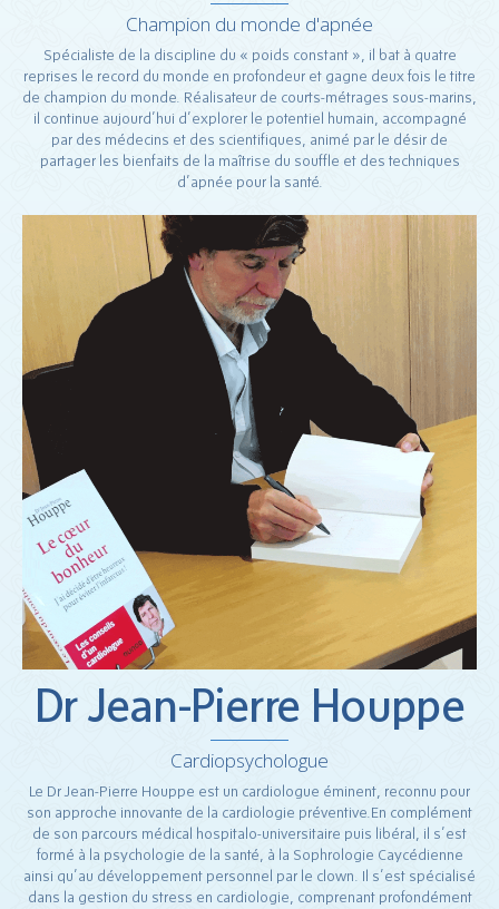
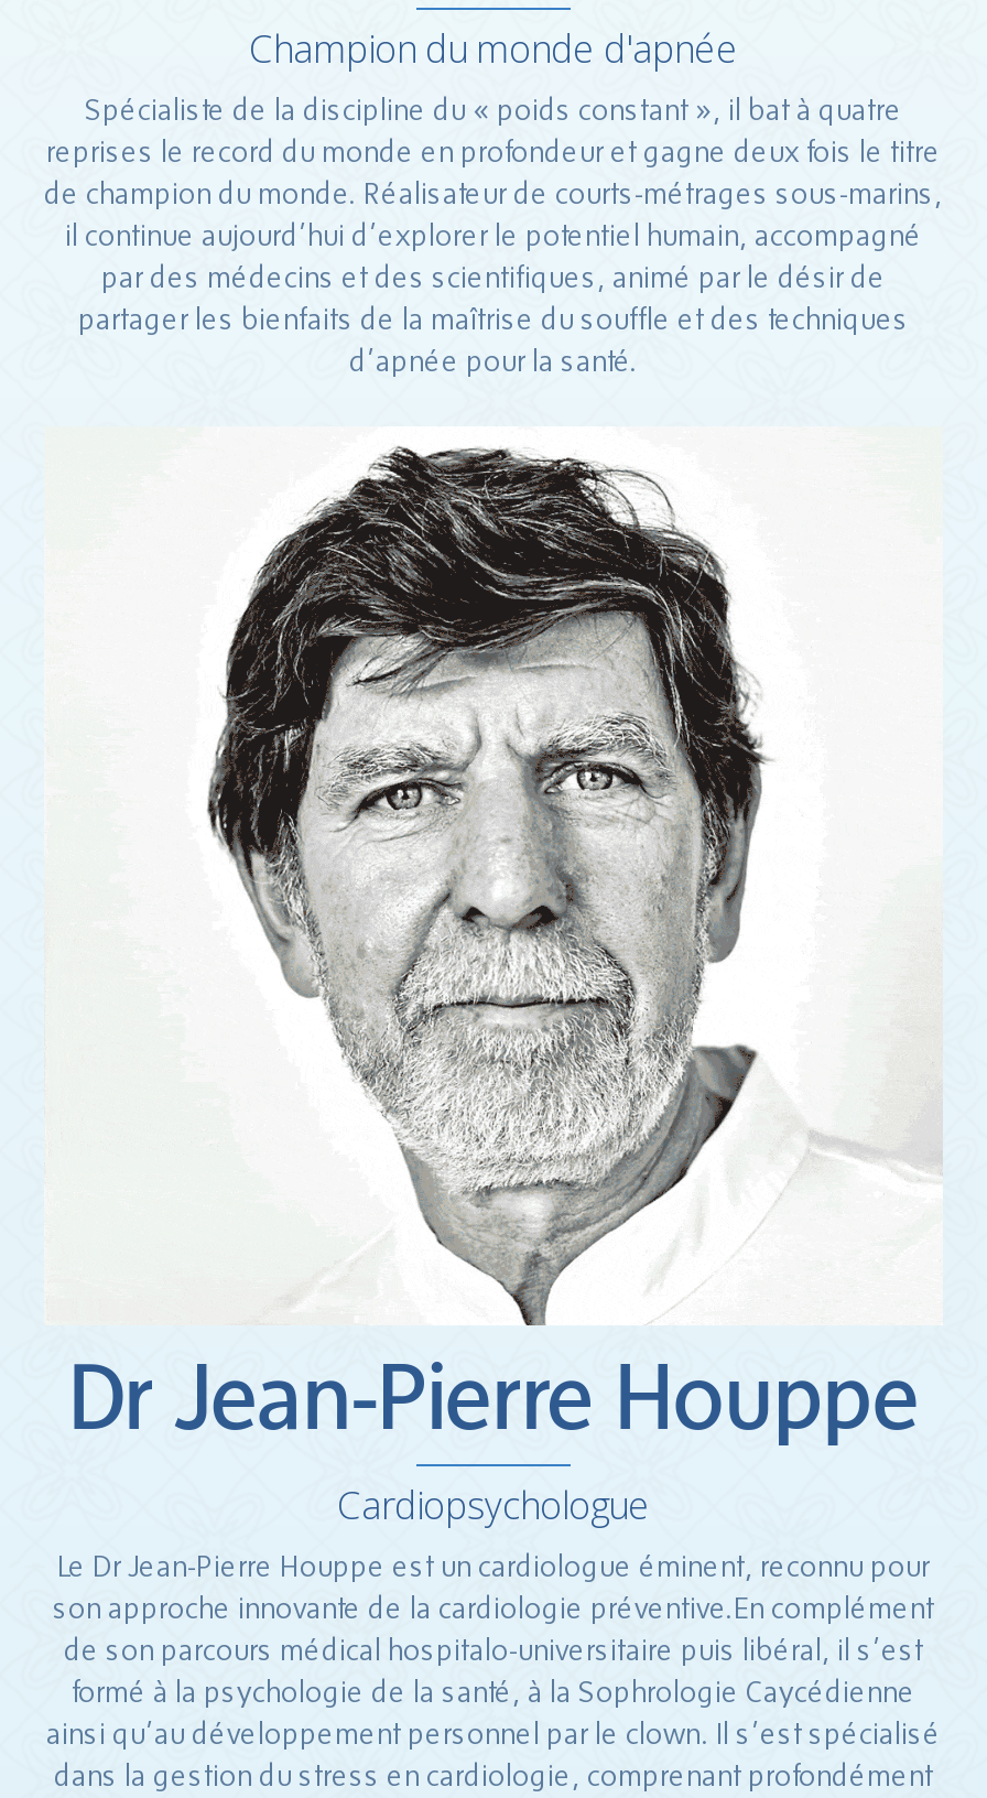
- [image]
+ [image]
